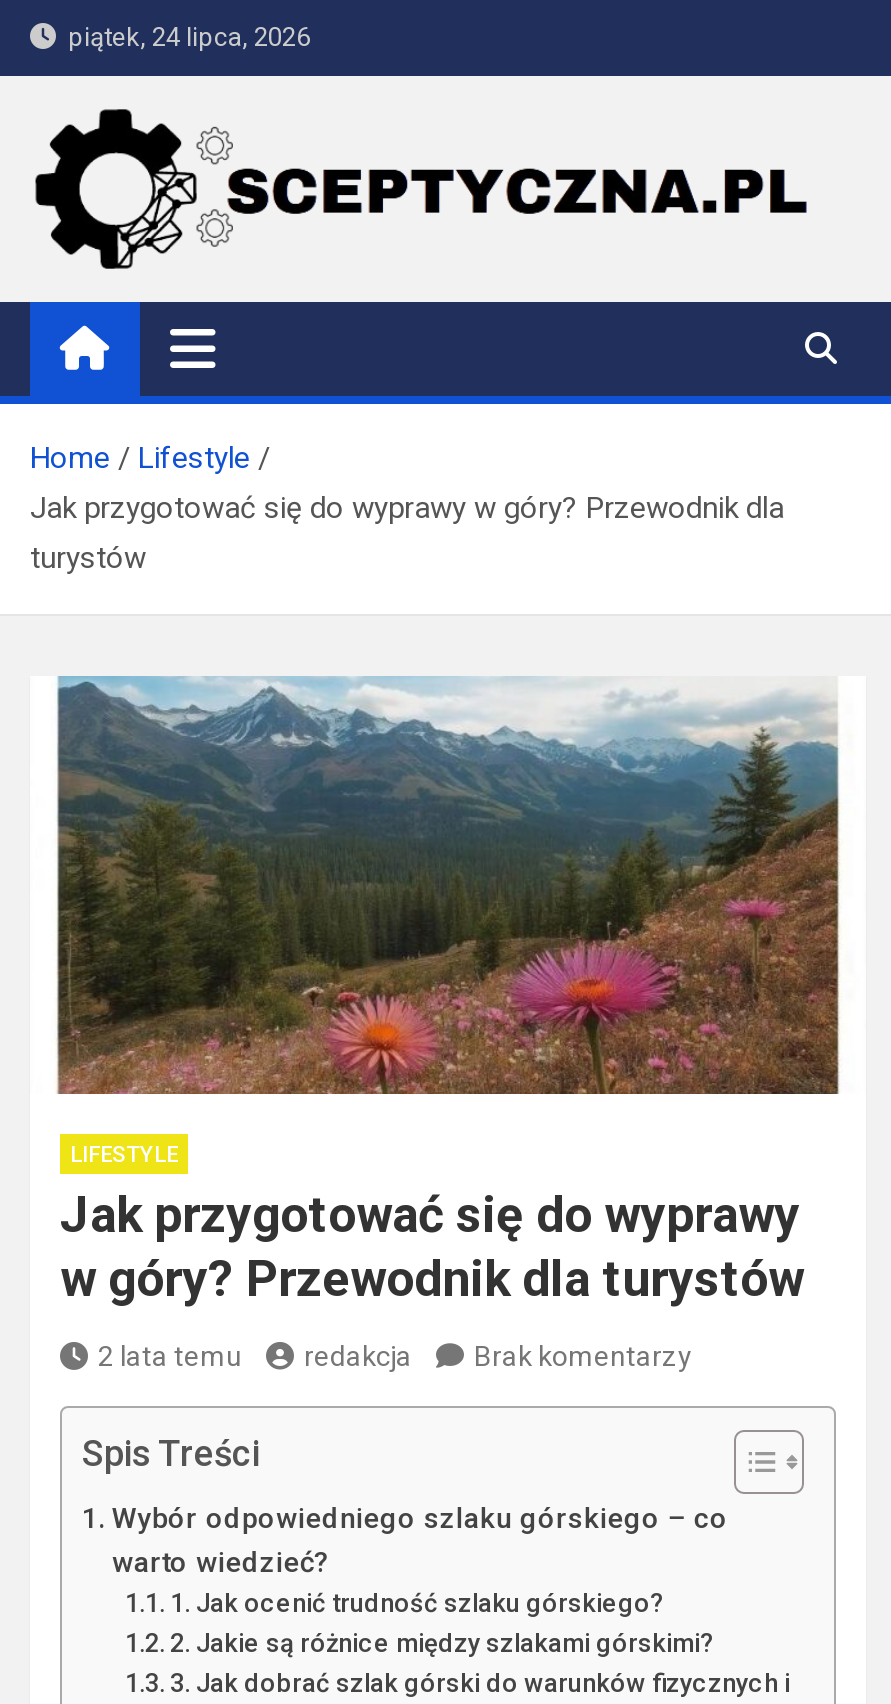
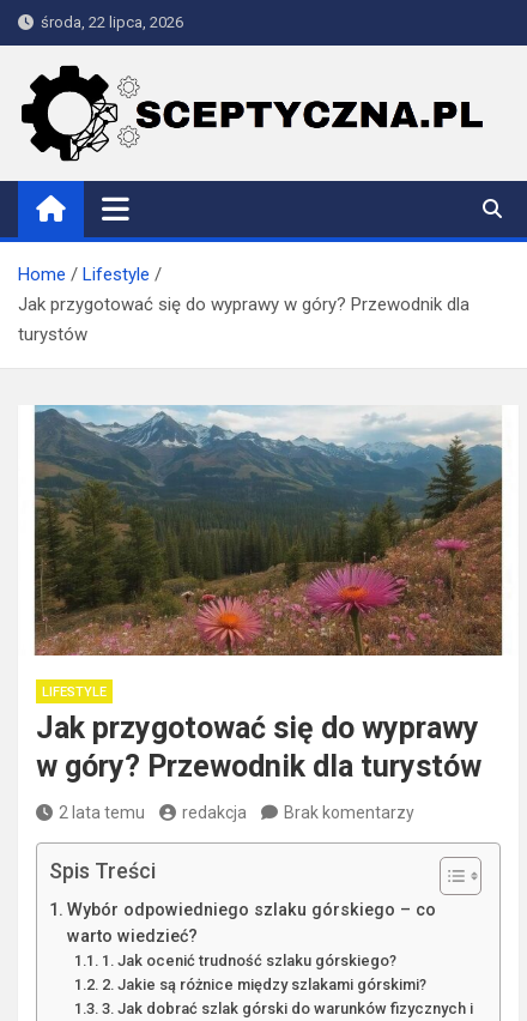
- piątek, 24 lipca, 2026
+ środa, 22 lipca, 2026
